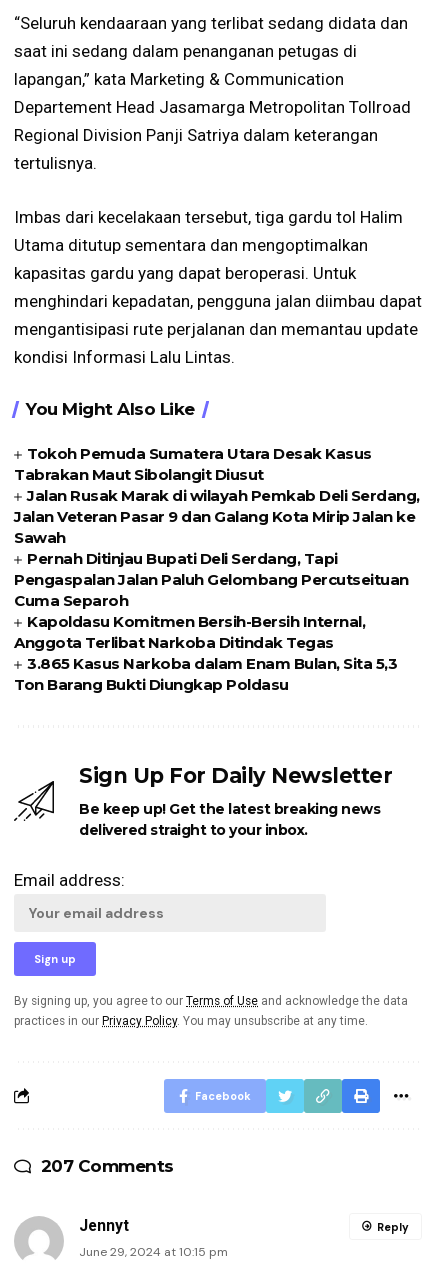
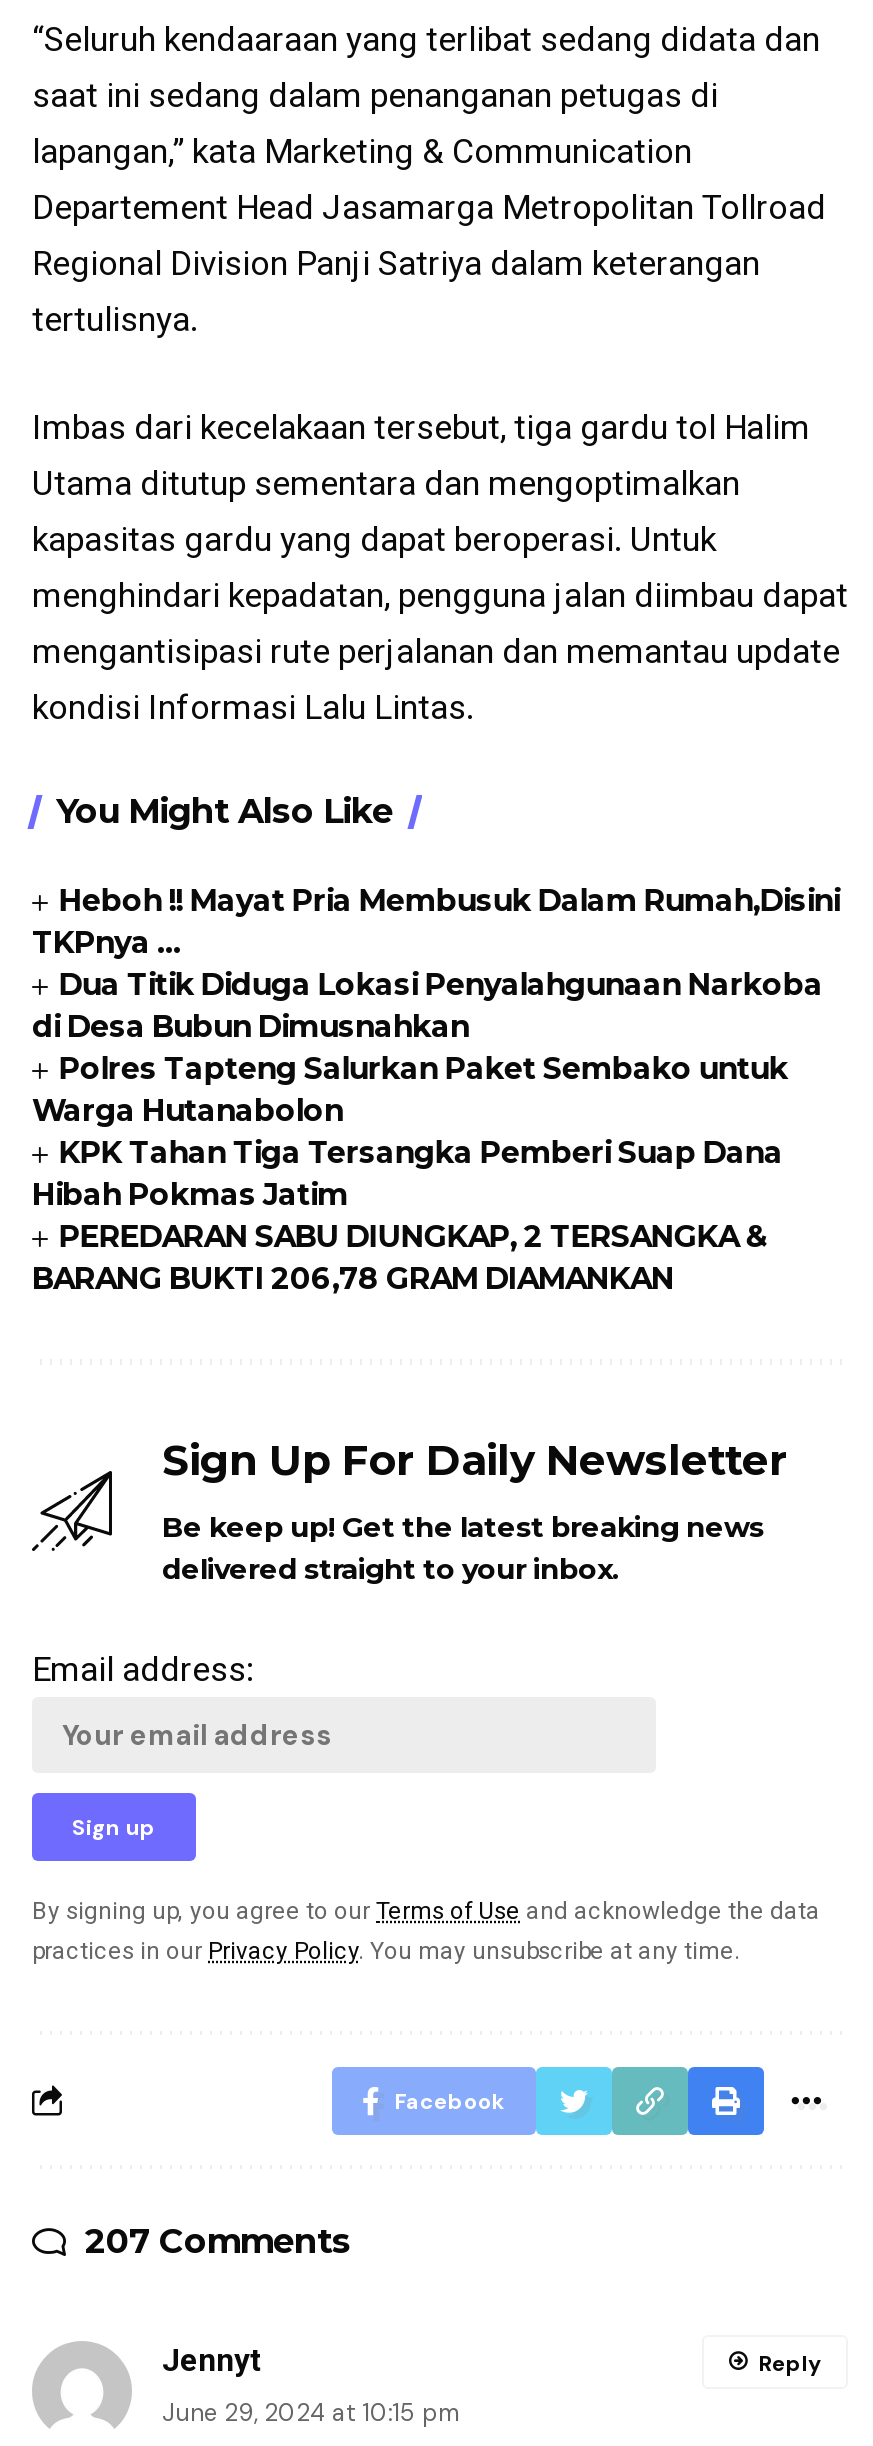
- Tokoh Pemuda Sumatera Utara Desak Kasus
- Tabrakan Maut Sibolangit Diusut
- Jalan Rusak Marak di wilayah Pemkab Deli Serdang,
- Jalan Veteran Pasar 9 dan Galang Kota Mirip Jalan ke
- Sawah
- Pernah Ditinjau Bupati Deli Serdang, Tapi
- Pengaspalan Jalan Paluh Gelombang Percutseituan
- Cuma Separoh
- Kapoldasu Komitmen Bersih-Bersih Internal,
- Anggota Terlibat Narkoba Ditindak Tegas
- 3.865 Kasus Narkoba dalam Enam Bulan, Sita 5,3
- Ton Barang Bukti Diungkap Poldasu
+ Heboh !! Mayat Pria Membusuk Dalam Rumah,Disini
+ TKPnya …
+ Dua Titik Diduga Lokasi Penyalahgunaan Narkoba
+ di Desa Bubun Dimusnahkan
+ Polres Tapteng Salurkan Paket Sembako untuk
+ Warga Hutanabolon
+ KPK Tahan Tiga Tersangka Pemberi Suap Dana
+ Hibah Pokmas Jatim
+ PEREDARAN SABU DIUNGKAP, 2 TERSANGKA &
+ BARANG BUKTI 206,78 GRAM DIAMANKAN
